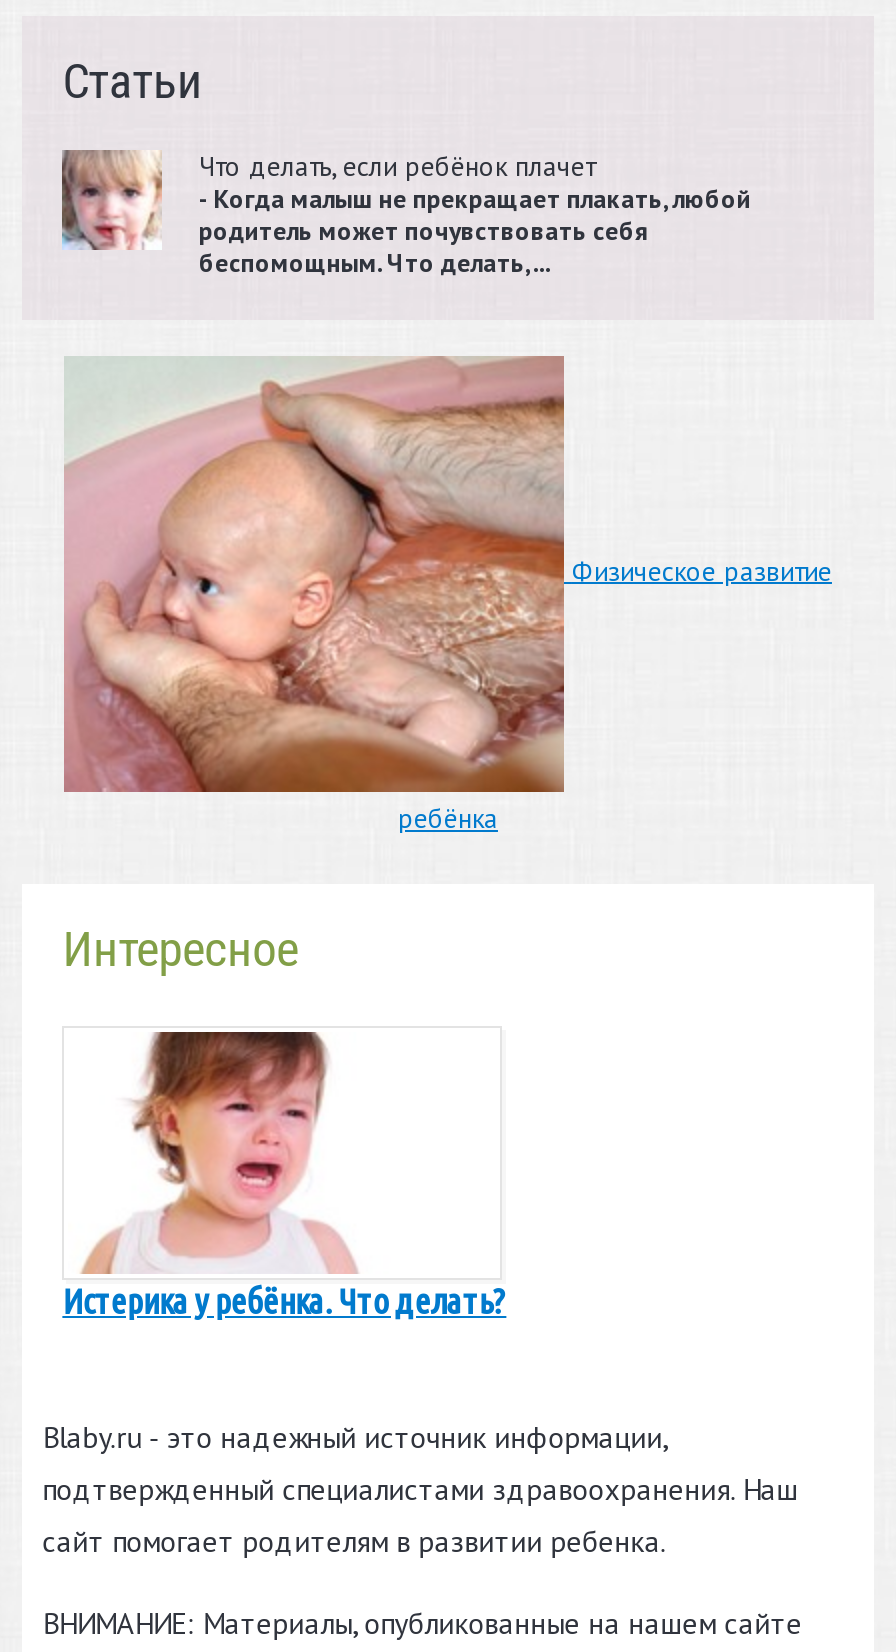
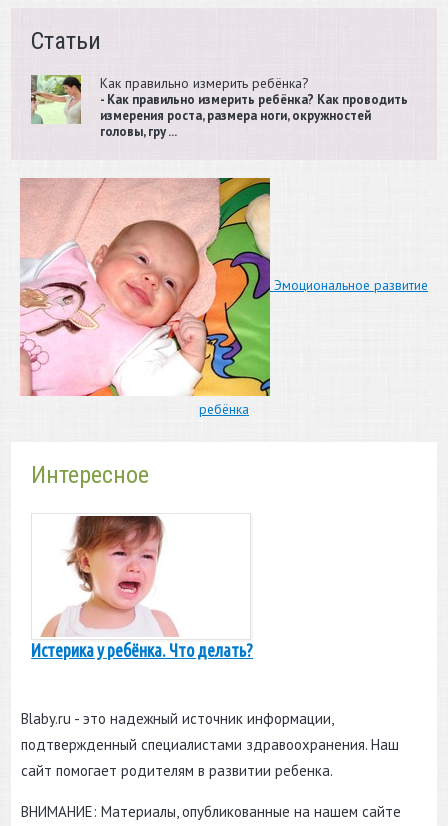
- [image]
- Что делать, если ребёнок плачет
- Когда малыш не прекращает плакать, любой
- родитель может почувствовать себя
- беспомощным. Что делать, ...
+ [image]
+ Как правильно измерить ребёнка?
+ Как правильно измерить ребёнка? Как проводить
+ измерения роста, размера ноги, окружностей
+ головы, гру ...

- [image]
- Физическое развитие
+ [image]
+ Эмоциональное развитие
